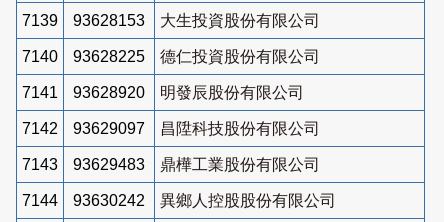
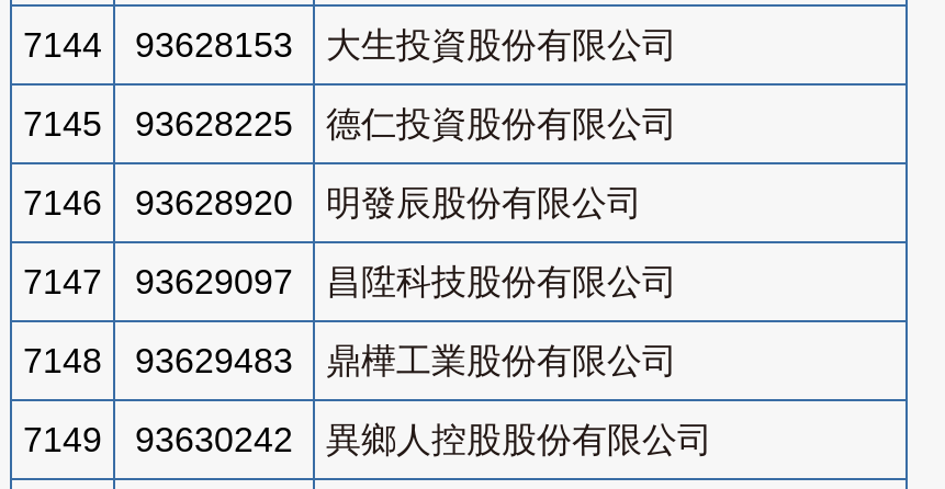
- 7139 93628153 大生投資股份有限公司
+ 7144 93628153 大生投資股份有限公司

- 7140 93628225 德仁投資股份有限公司
+ 7145 93628225 德仁投資股份有限公司

- 7141 93628920 明發辰股份有限公司
+ 7146 93628920 明發辰股份有限公司

- 7142 93629097 昌陞科技股份有限公司
+ 7147 93629097 昌陞科技股份有限公司

- 7143 93629483 鼎樺工業股份有限公司
+ 7148 93629483 鼎樺工業股份有限公司

- 7144 93630242 異鄉人控股股份有限公司
+ 7149 93630242 異鄉人控股股份有限公司
